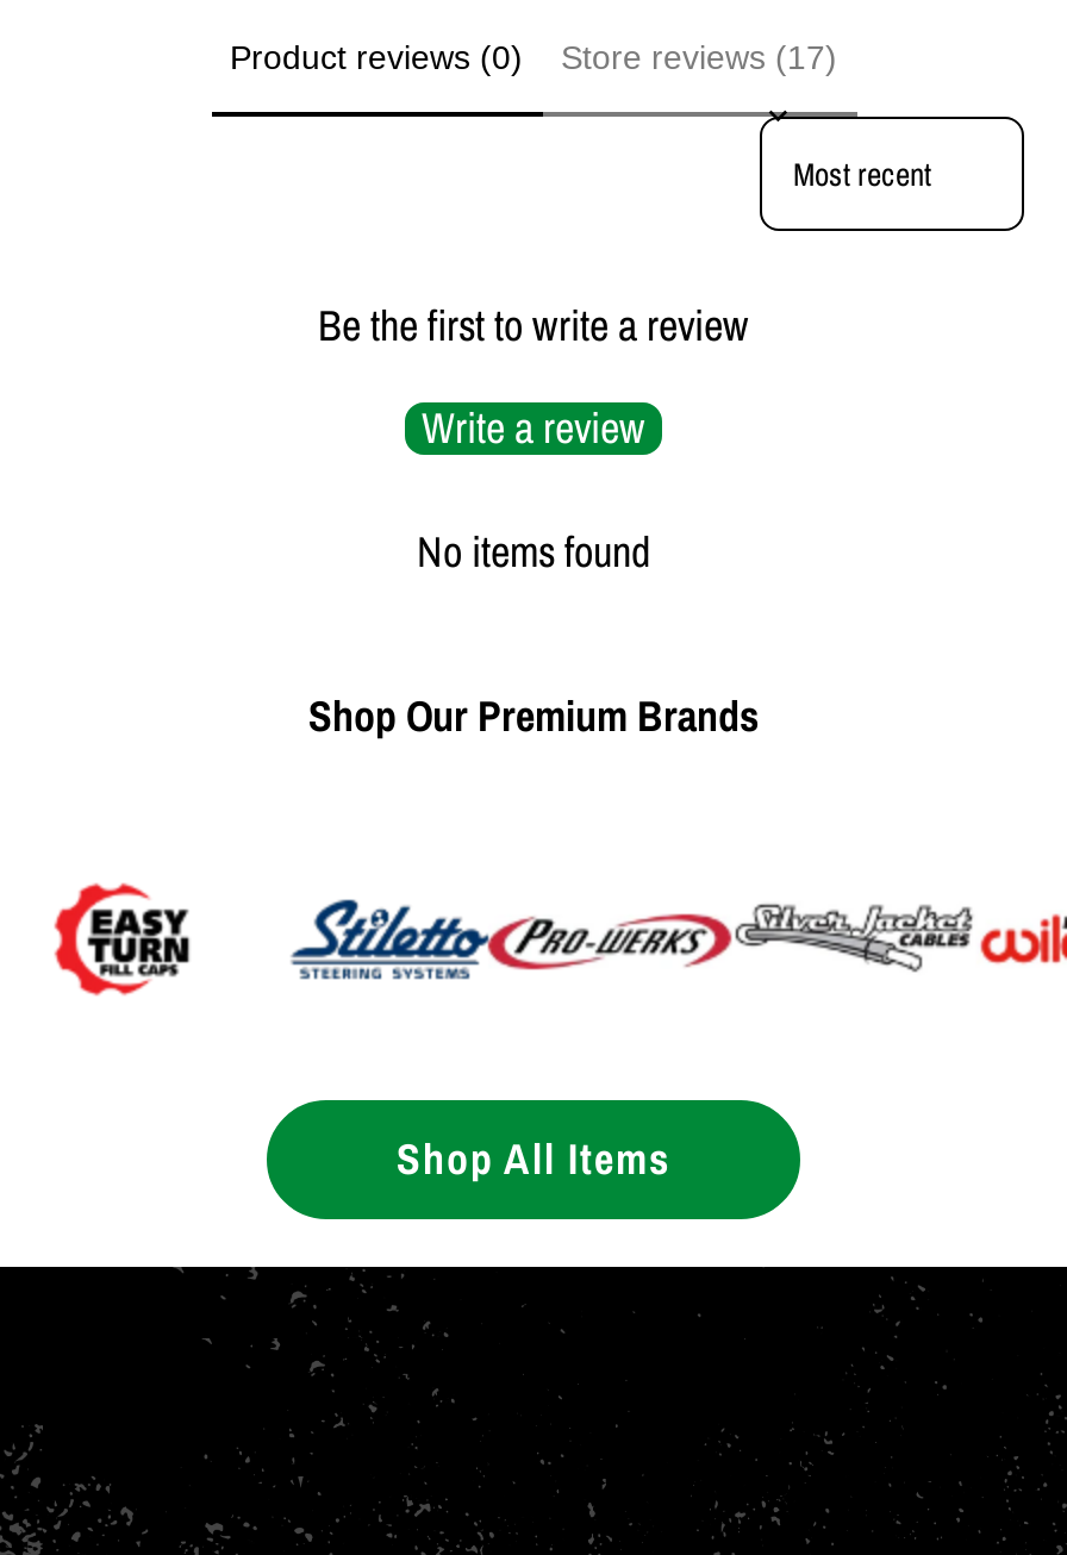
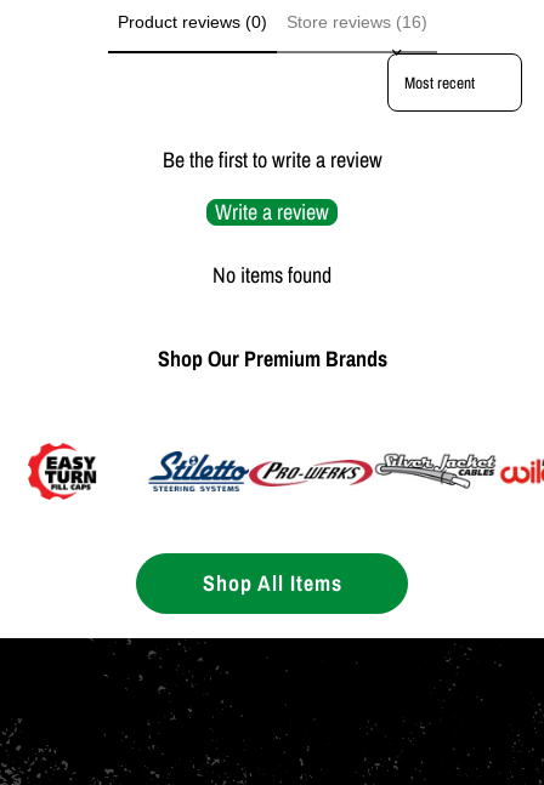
- Store reviews (17)
+ Store reviews (16)
